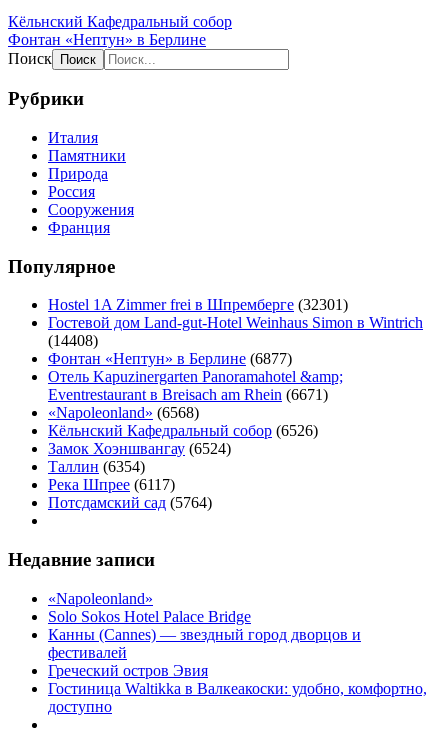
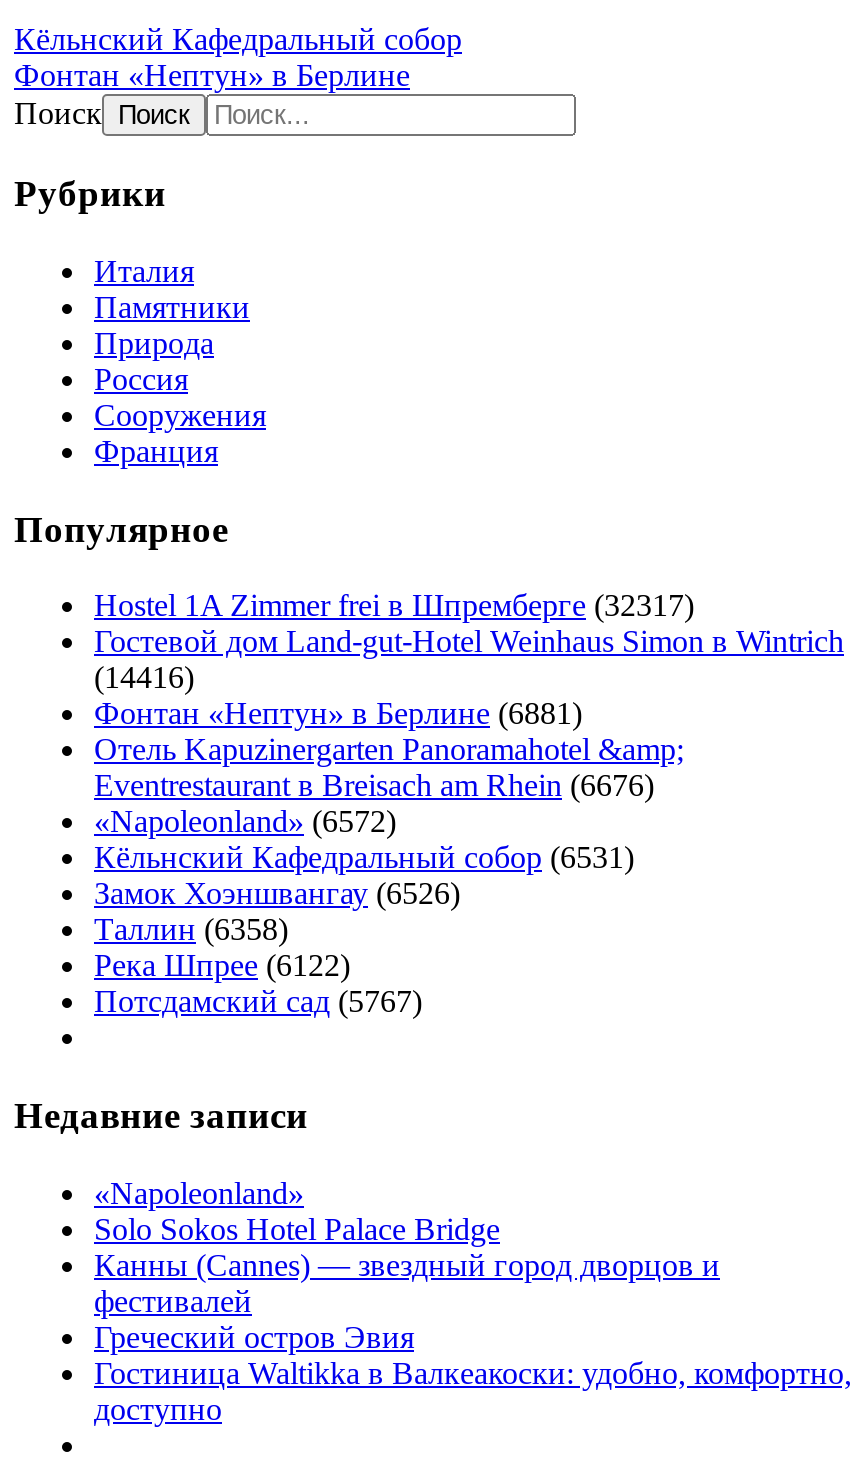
- Hostel 1A Zimmer frei в Шпремберге (32301)
+ Hostel 1A Zimmer frei в Шпремберге (32317)

- (14408)
+ (14416)

- Фонтан «Нептун» в Берлине (6877)
+ Фонтан «Нептун» в Берлине (6881)

- Eventrestaurant в Breisach am Rhein (6671)
+ Eventrestaurant в Breisach am Rhein (6676)

- «Napoleonland» (6568)
+ «Napoleonland» (6572)

- Кёльнский Кафедральный собор (6526)
+ Кёльнский Кафедральный собор (6531)

- Замок Хоэншвангау (6524)
+ Замок Хоэншвангау (6526)

- Таллин (6354)
+ Таллин (6358)

- Река Шпрее (6117)
+ Река Шпрее (6122)

- Потсдамский сад (5764)
+ Потсдамский сад (5767)
